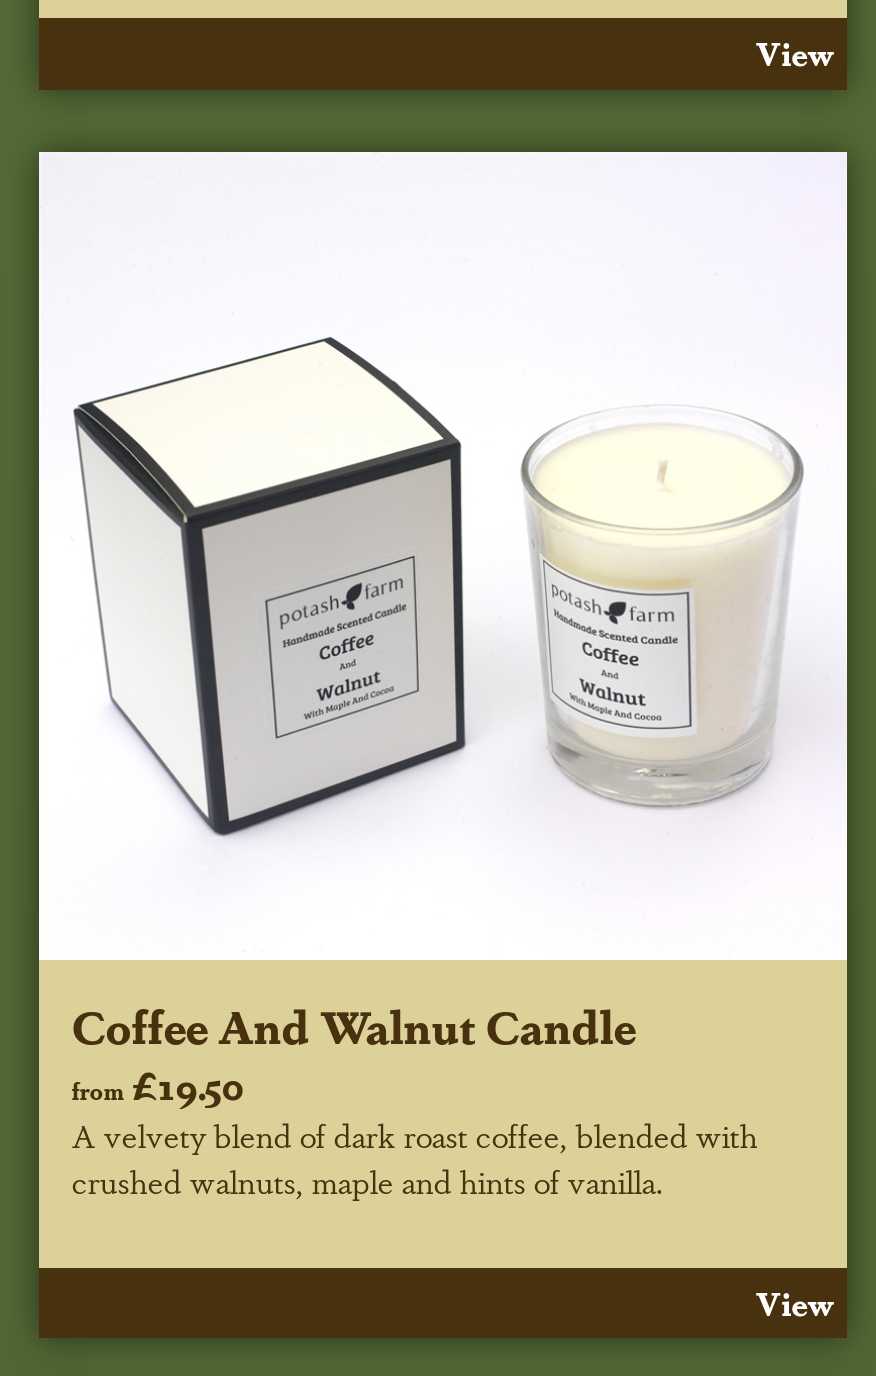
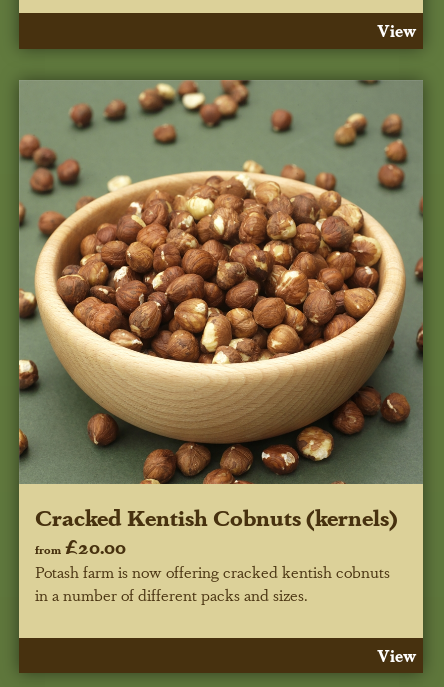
- [image]
- Coffee And Walnut Candle
- from £19.50
- A velvety blend of dark roast coffee, blended with
- crushed walnuts, maple and hints of vanilla.
+ [image]
+ Cracked Kentish Cobnuts (kernels)
+ from £20.00
+ Potash farm is now offering cracked kentish cobnuts
+ in a number of different packs and sizes.
